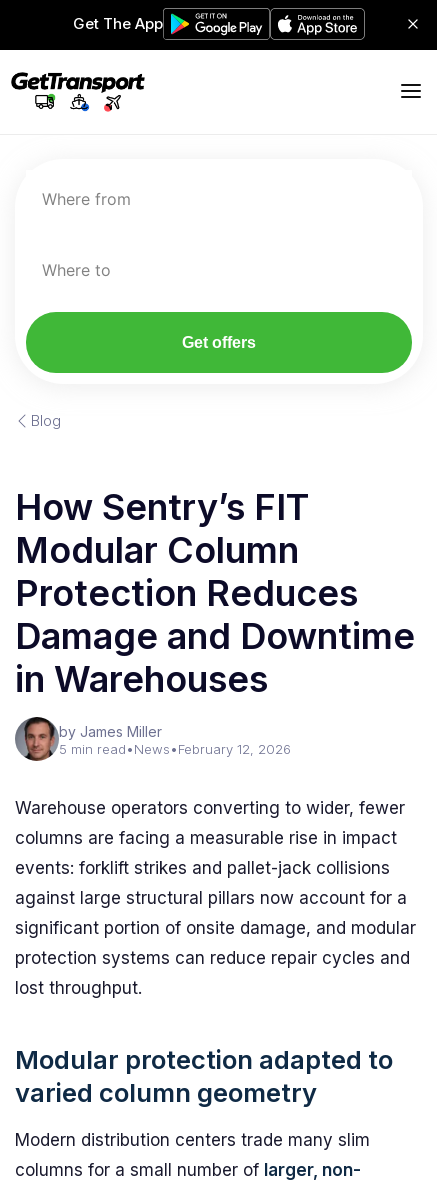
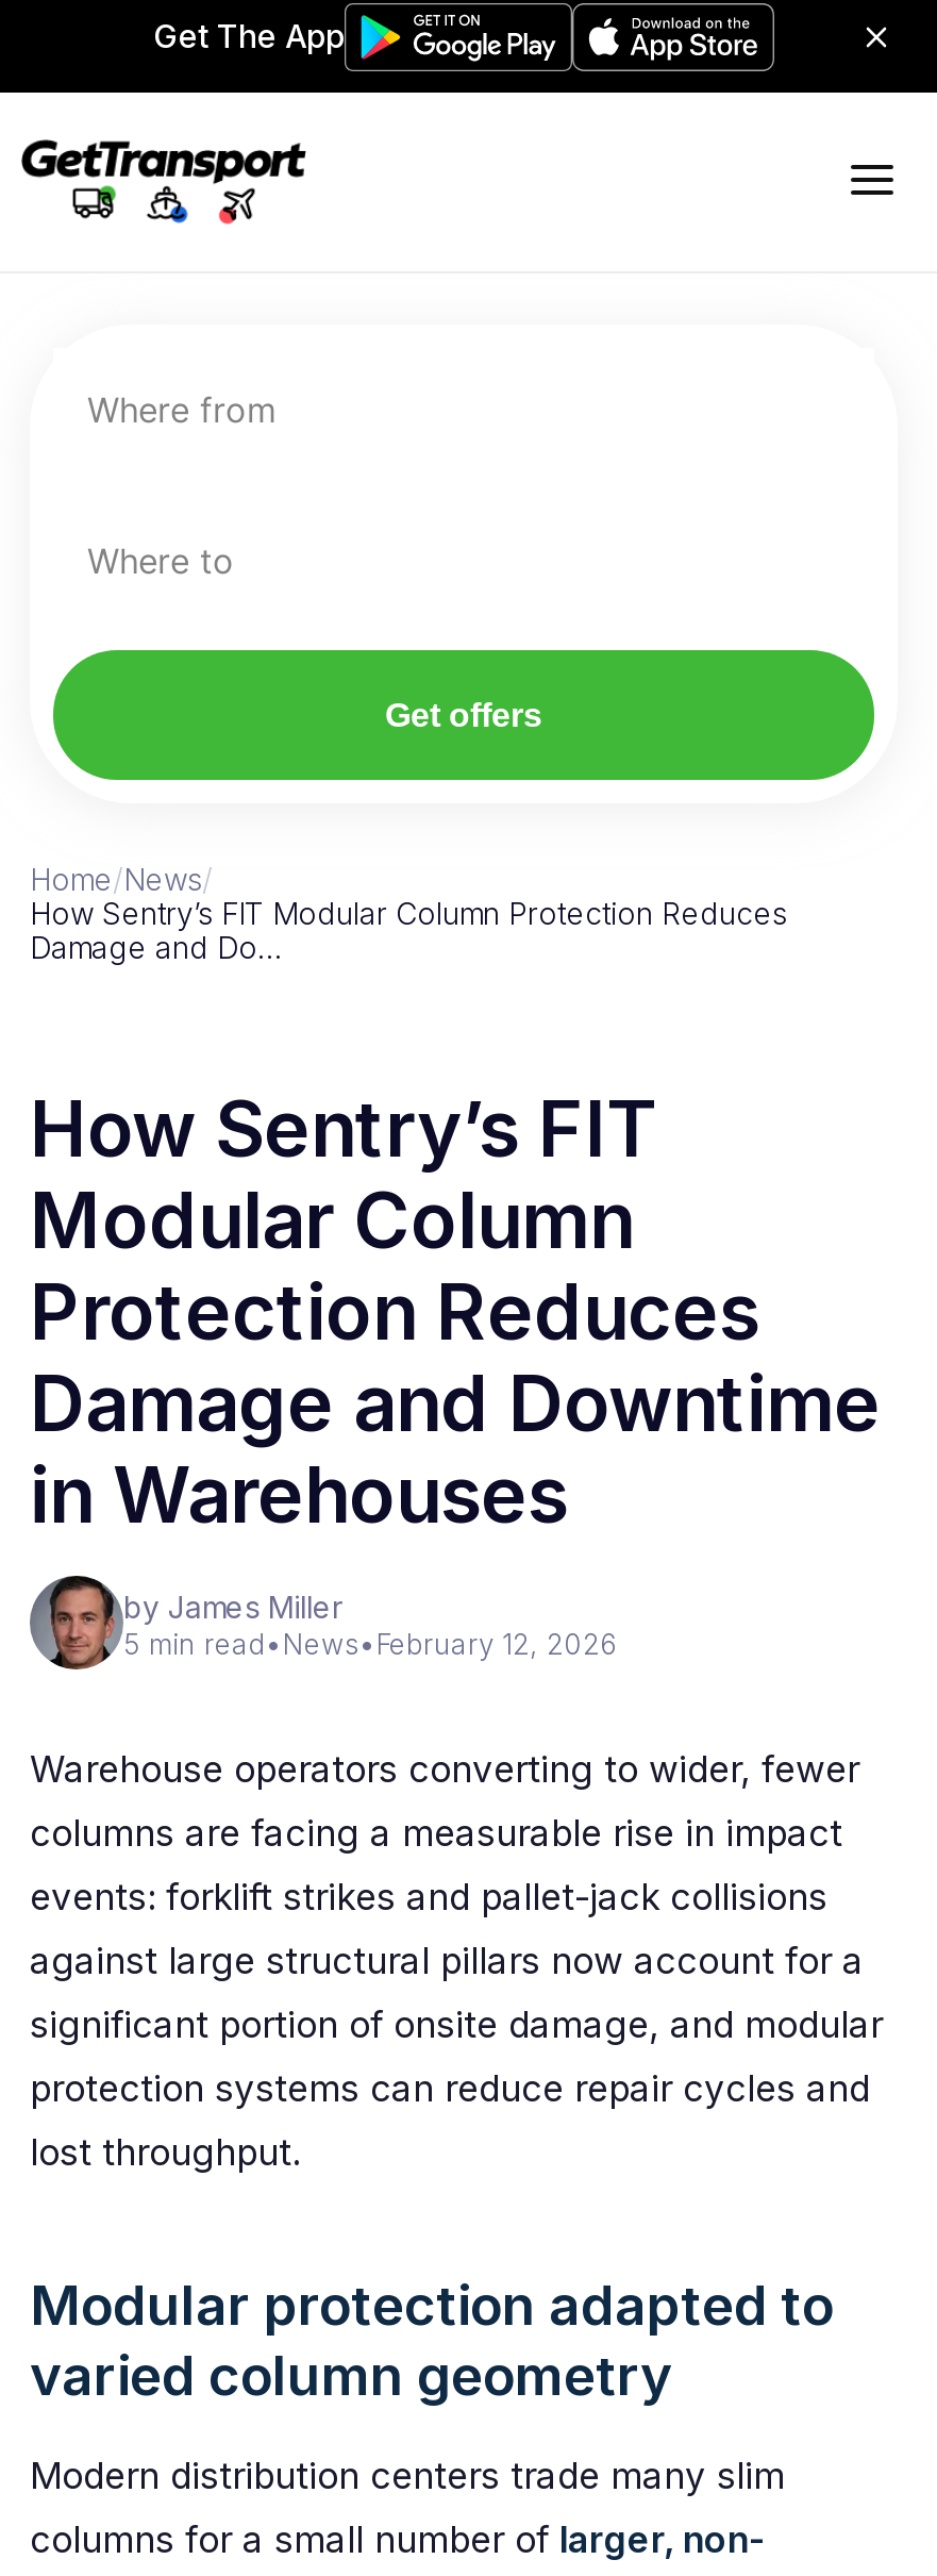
- Blog
+ Home/News/
+ How Sentry’s FIT Modular Column Protection Reduces
+ Damage and Do…
